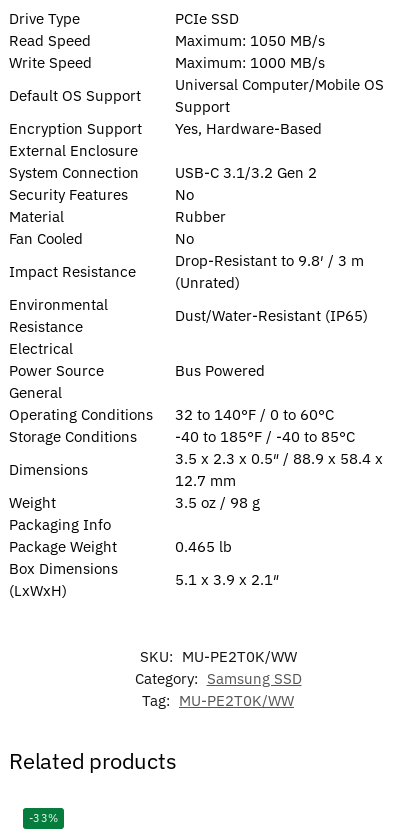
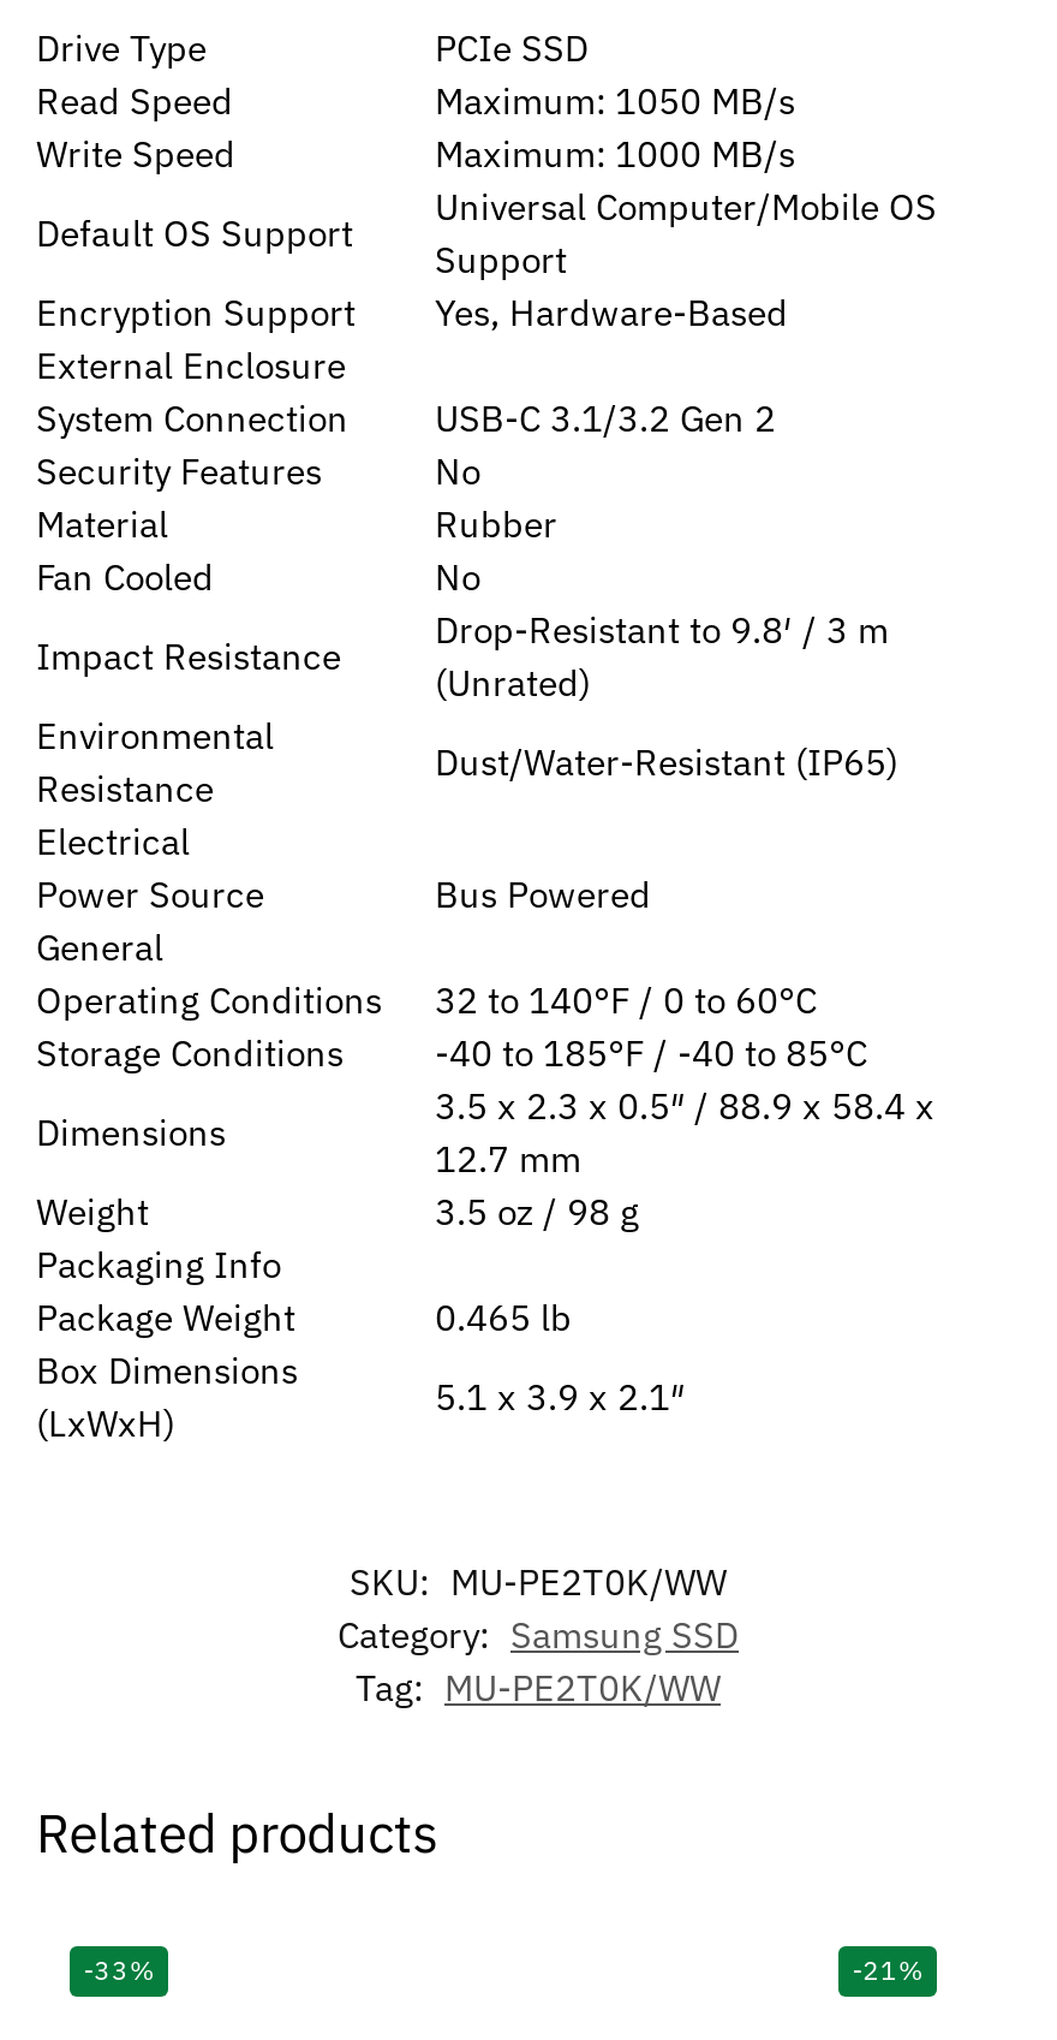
+ -21%
